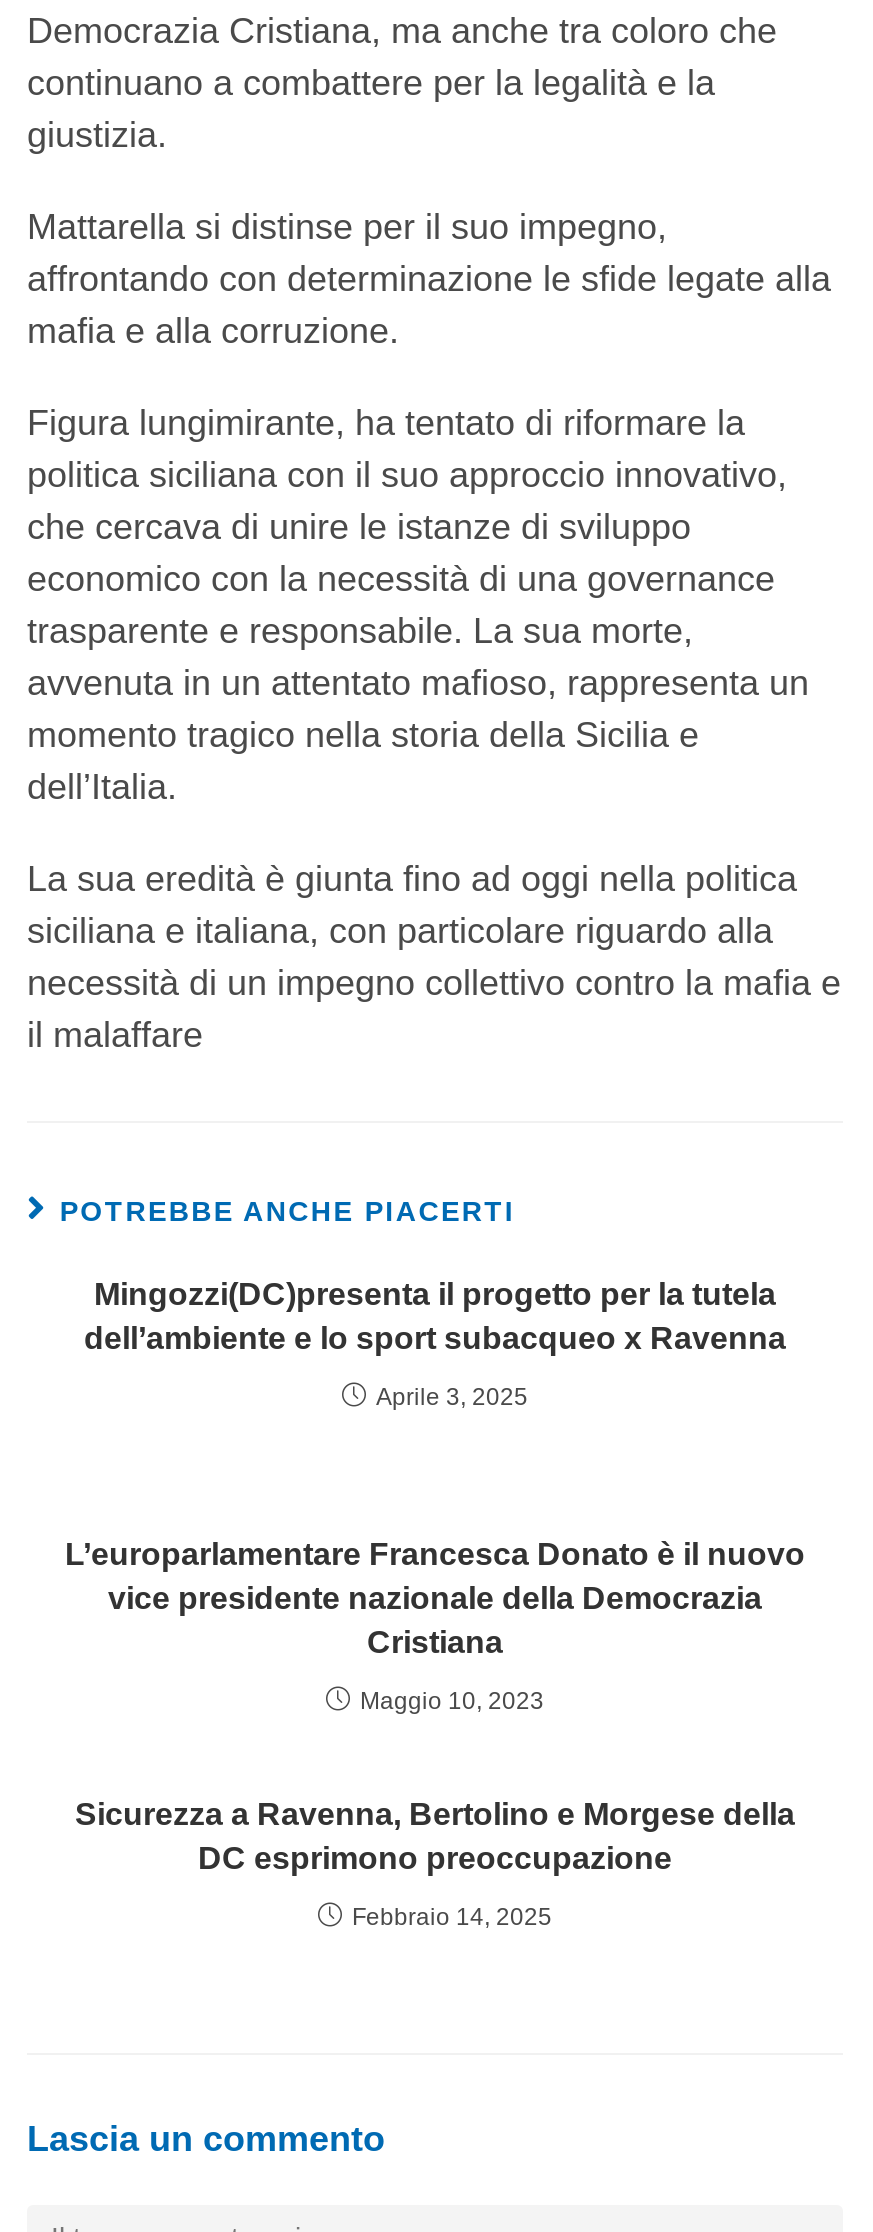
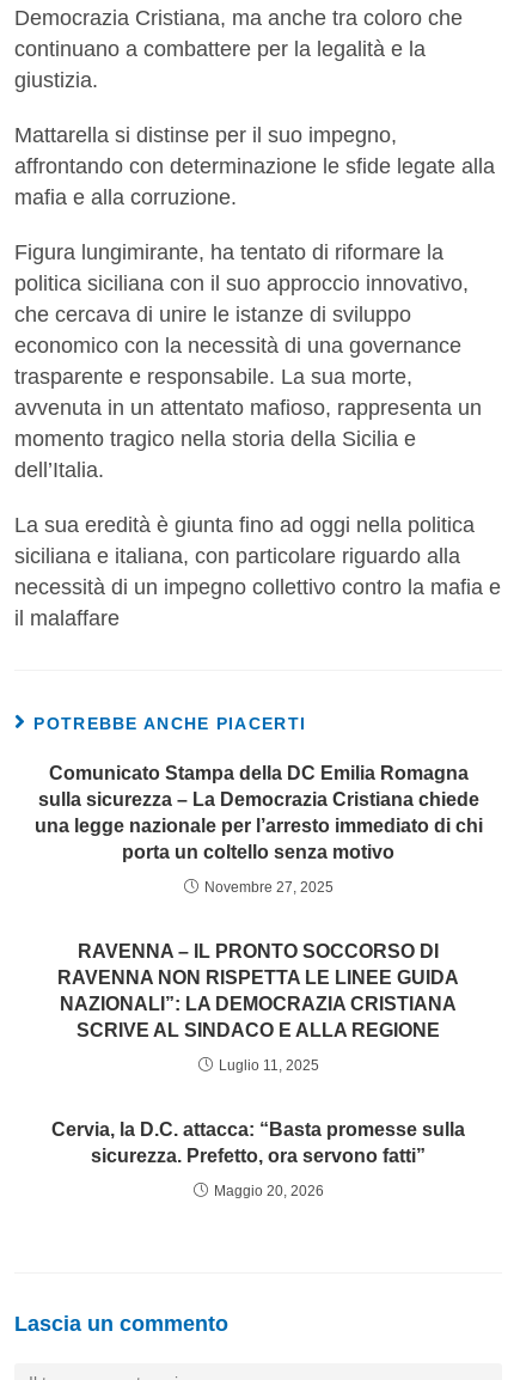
- Mingozzi(DC)presenta il progetto per la tutela
- dell’ambiente e lo sport subacqueo x Ravenna
+ Comunicato Stampa della DC Emilia Romagna
+ sulla sicurezza – La Democrazia Cristiana chiede
+ una legge nazionale per l’arresto immediato di chi
+ porta un coltello senza motivo

- Aprile 3, 2025
+ Novembre 27, 2025

- L’europarlamentare Francesca Donato è il nuovo
- vice presidente nazionale della Democrazia
- Cristiana
+ RAVENNA – IL PRONTO SOCCORSO DI
+ RAVENNA NON RISPETTA LE LINEE GUIDA
+ NAZIONALI”: LA DEMOCRAZIA CRISTIANA
+ SCRIVE AL SINDACO E ALLA REGIONE

- Maggio 10, 2023
+ Luglio 11, 2025

- Sicurezza a Ravenna, Bertolino e Morgese della
- DC esprimono preoccupazione
+ Cervia, la D.C. attacca: “Basta promesse sulla
+ sicurezza. Prefetto, ora servono fatti”

- Febbraio 14, 2025
+ Maggio 20, 2026
